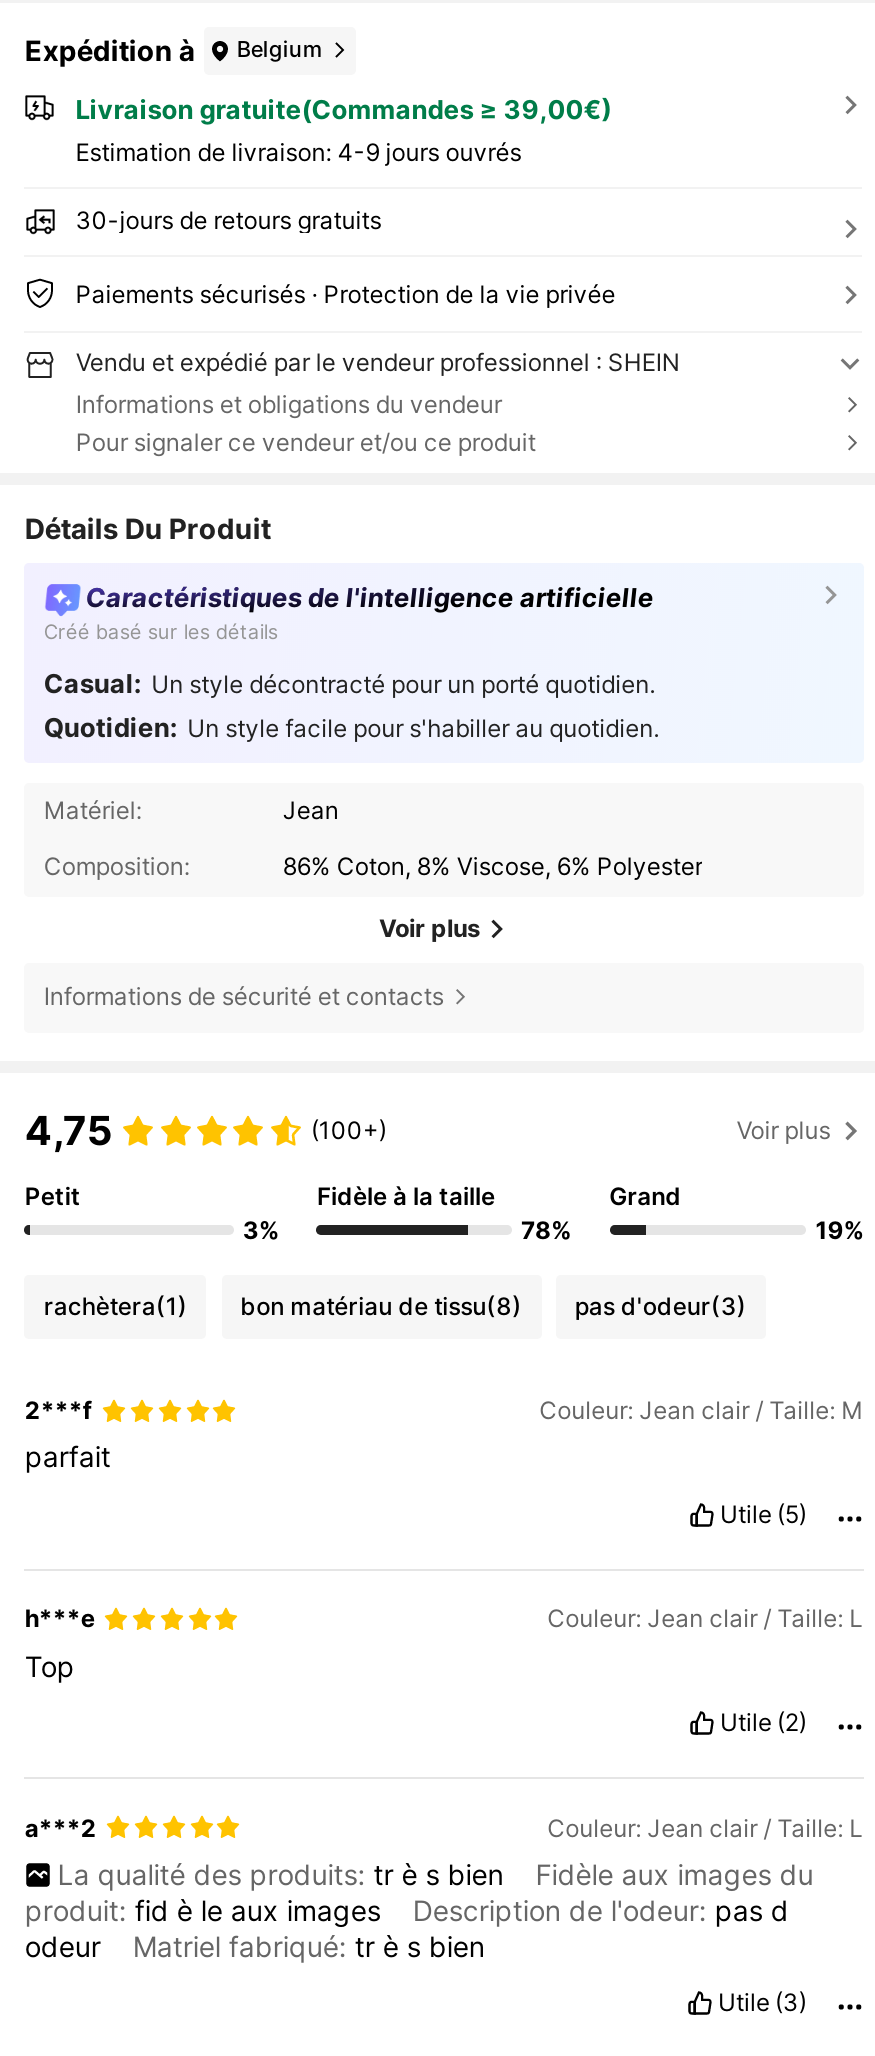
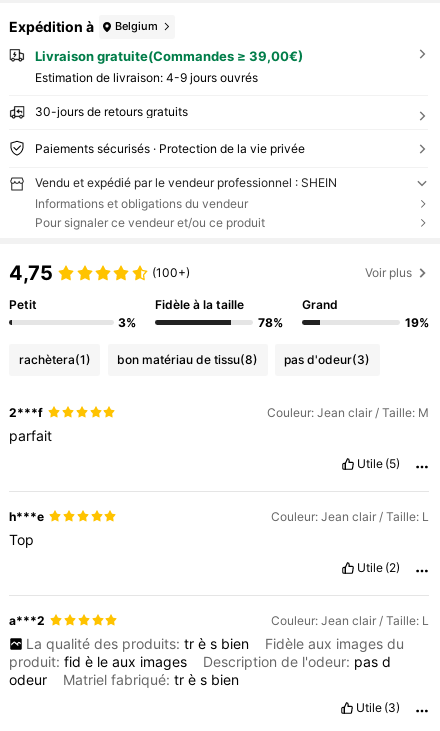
- Détails Du Produit
- Caractéristiques de l'intelligence artificielle
- Créé basé sur les détails
- Casual: Un style décontracté pour un porté quotidien.
- Quotidien: Un style facile pour s'habiller au quotidien.
- Matériel:
- Jean
- Composition:
- 86% Coton, 8% Viscose, 6% Polyester
- Voir plus
- Informations de sécurité et contacts
